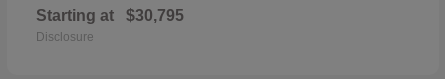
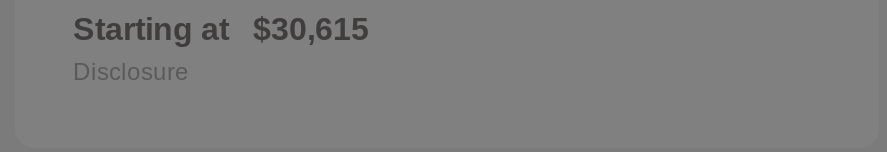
- Starting at $30,795
+ Starting at $30,615
